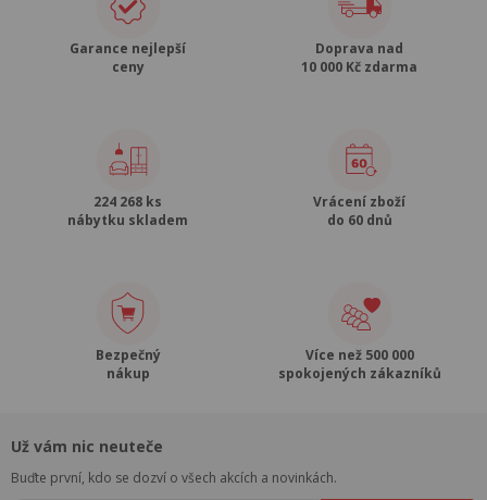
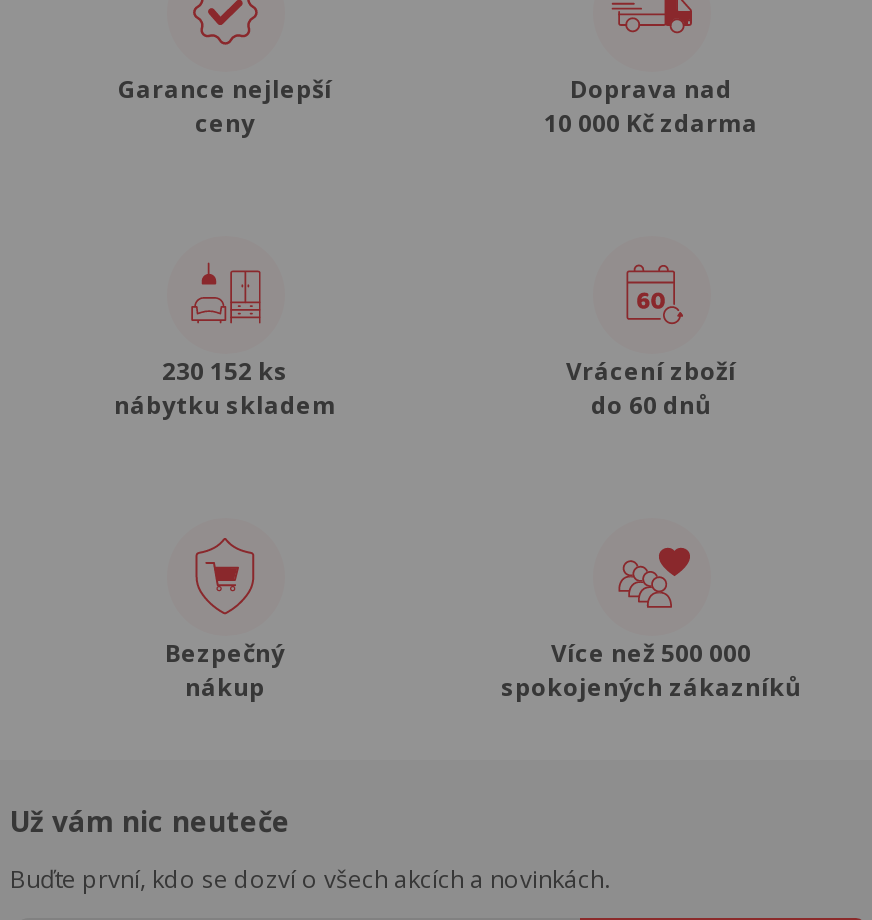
- 224 268 ks
+ 230 152 ks
